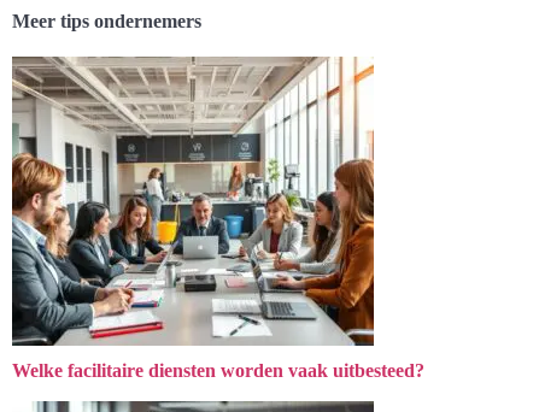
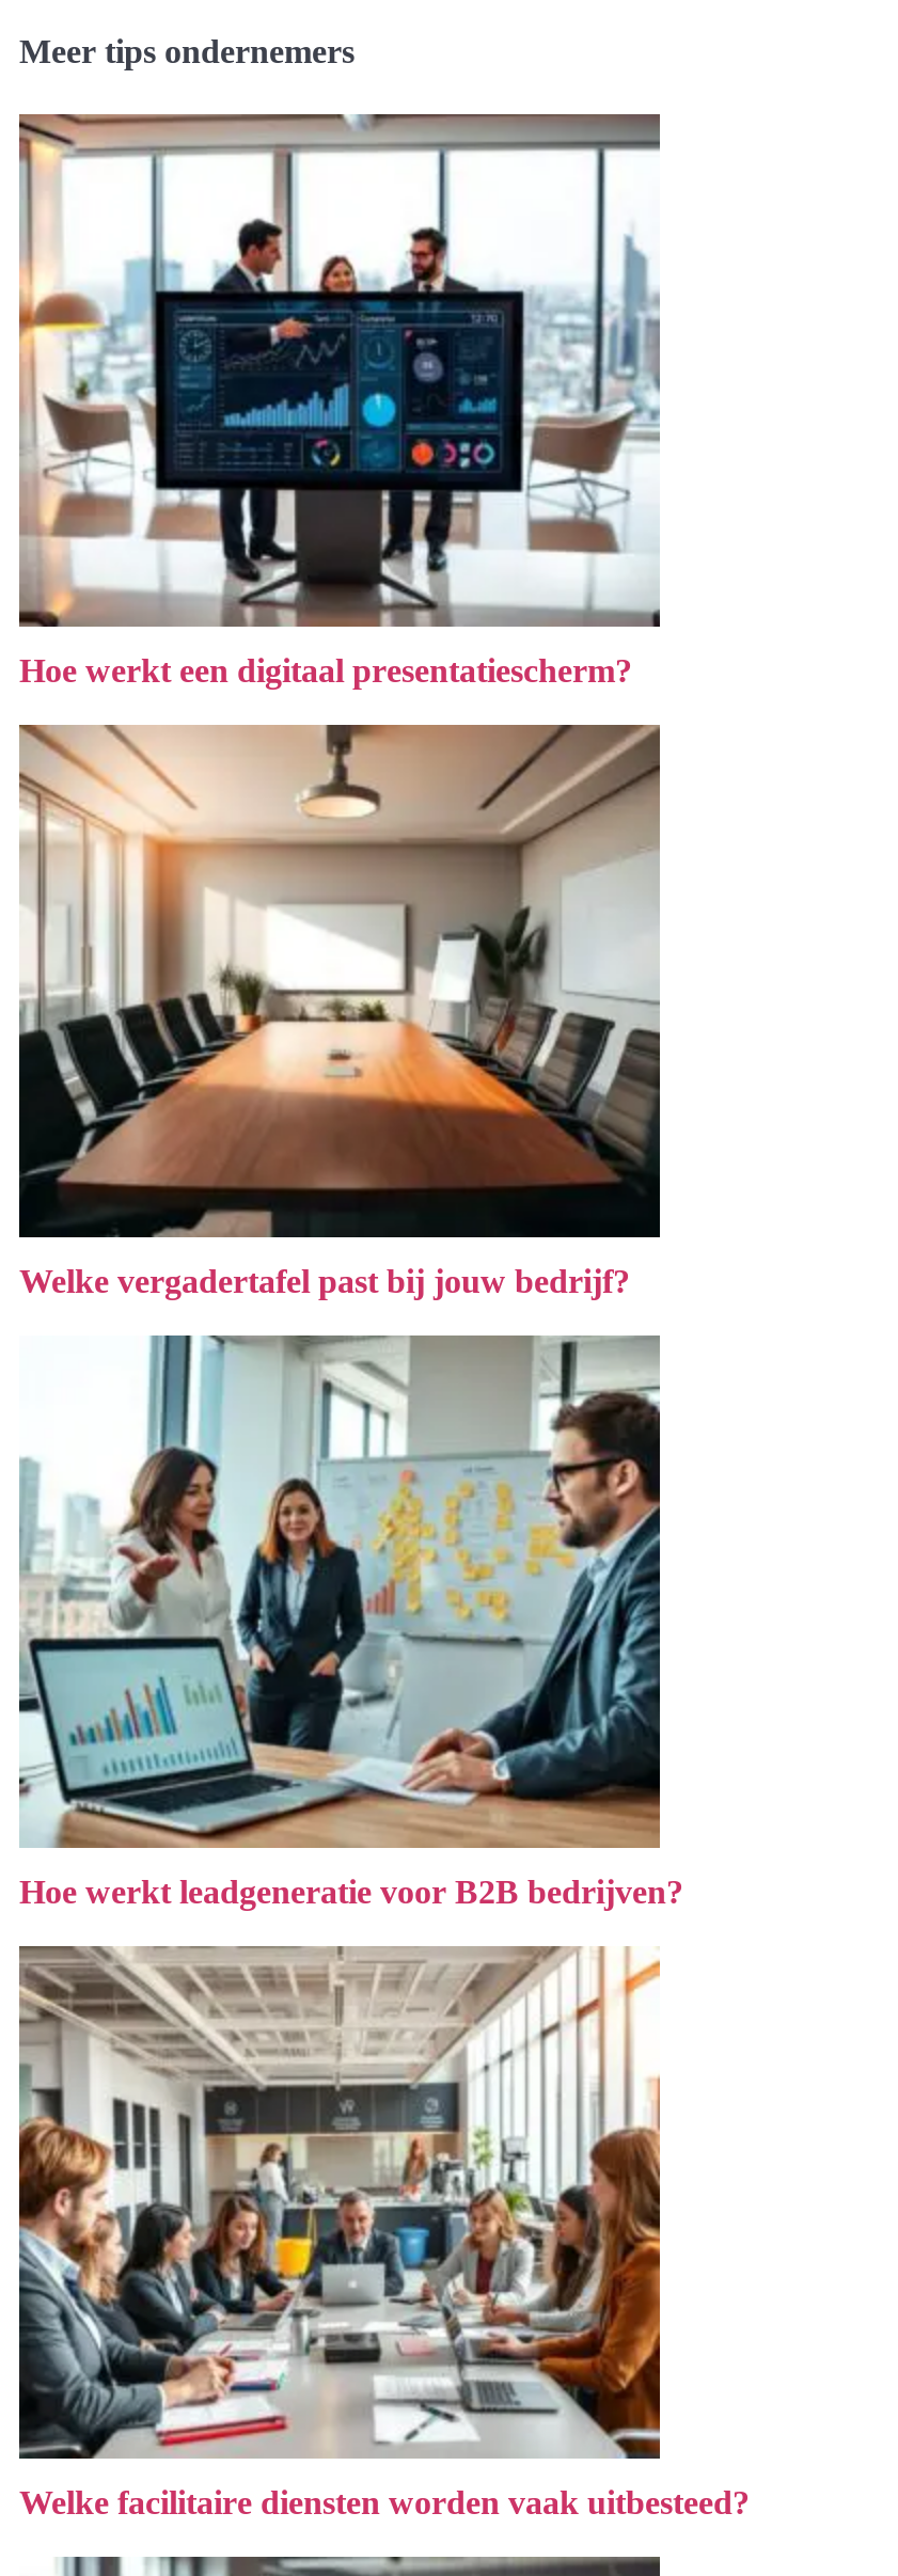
+ [image]
+ Hoe werkt een digitaal presentatiescherm?

+ [image]
+ Welke vergadertafel past bij jouw bedrijf?

+ [image]
+ Hoe werkt leadgeneratie voor B2B bedrijven?
